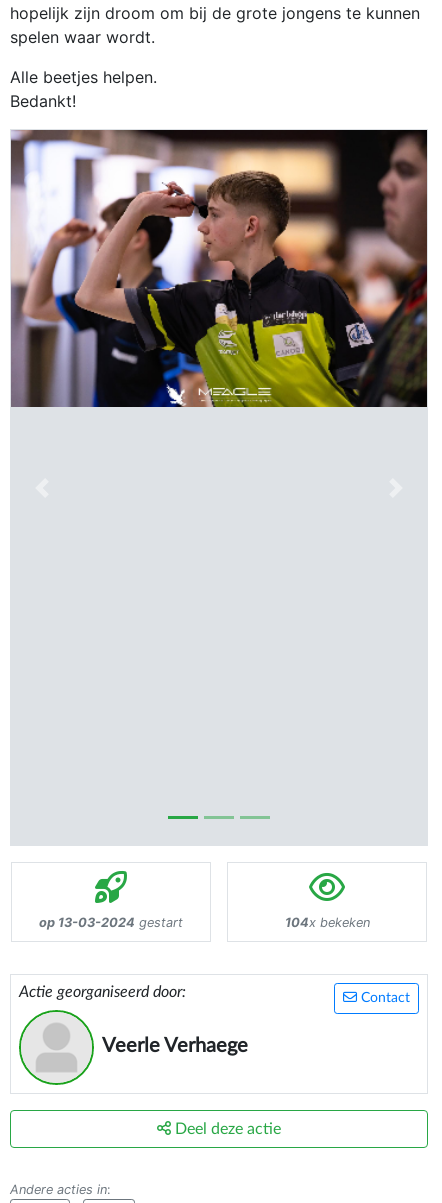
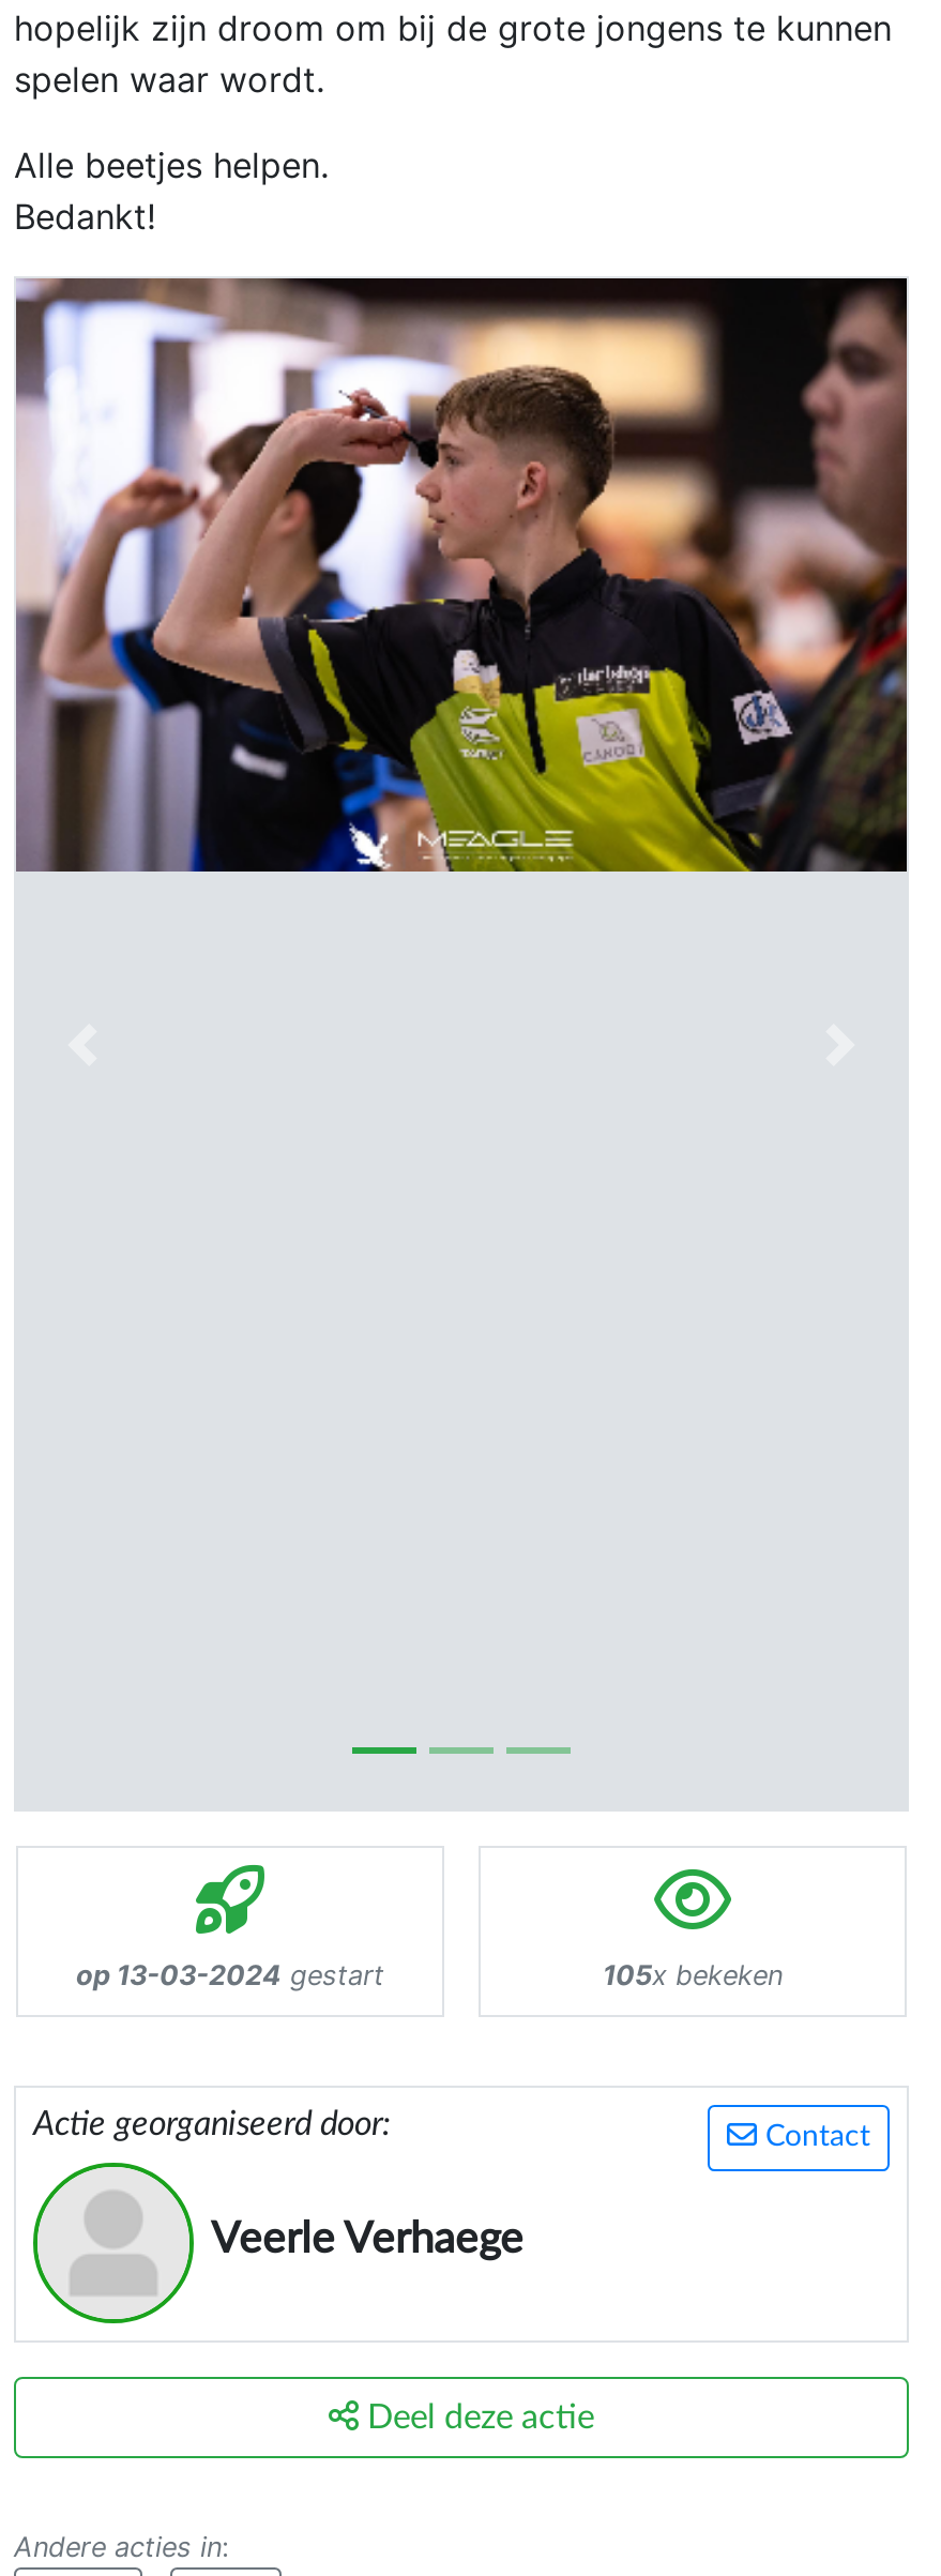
- 104x bekeken
+ 105x bekeken
